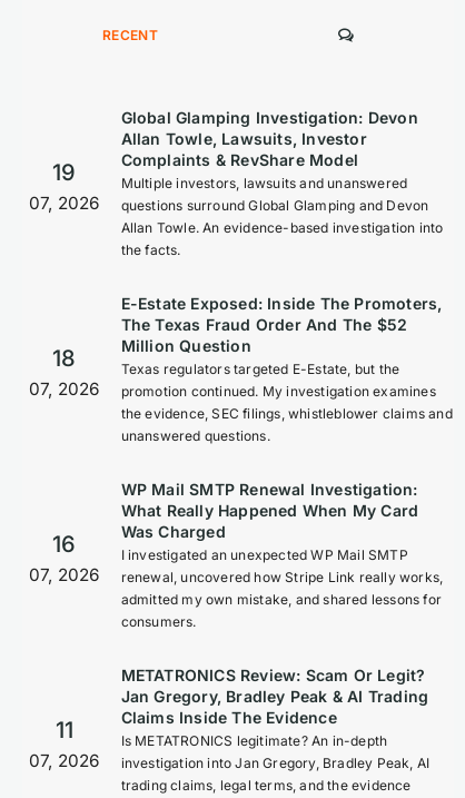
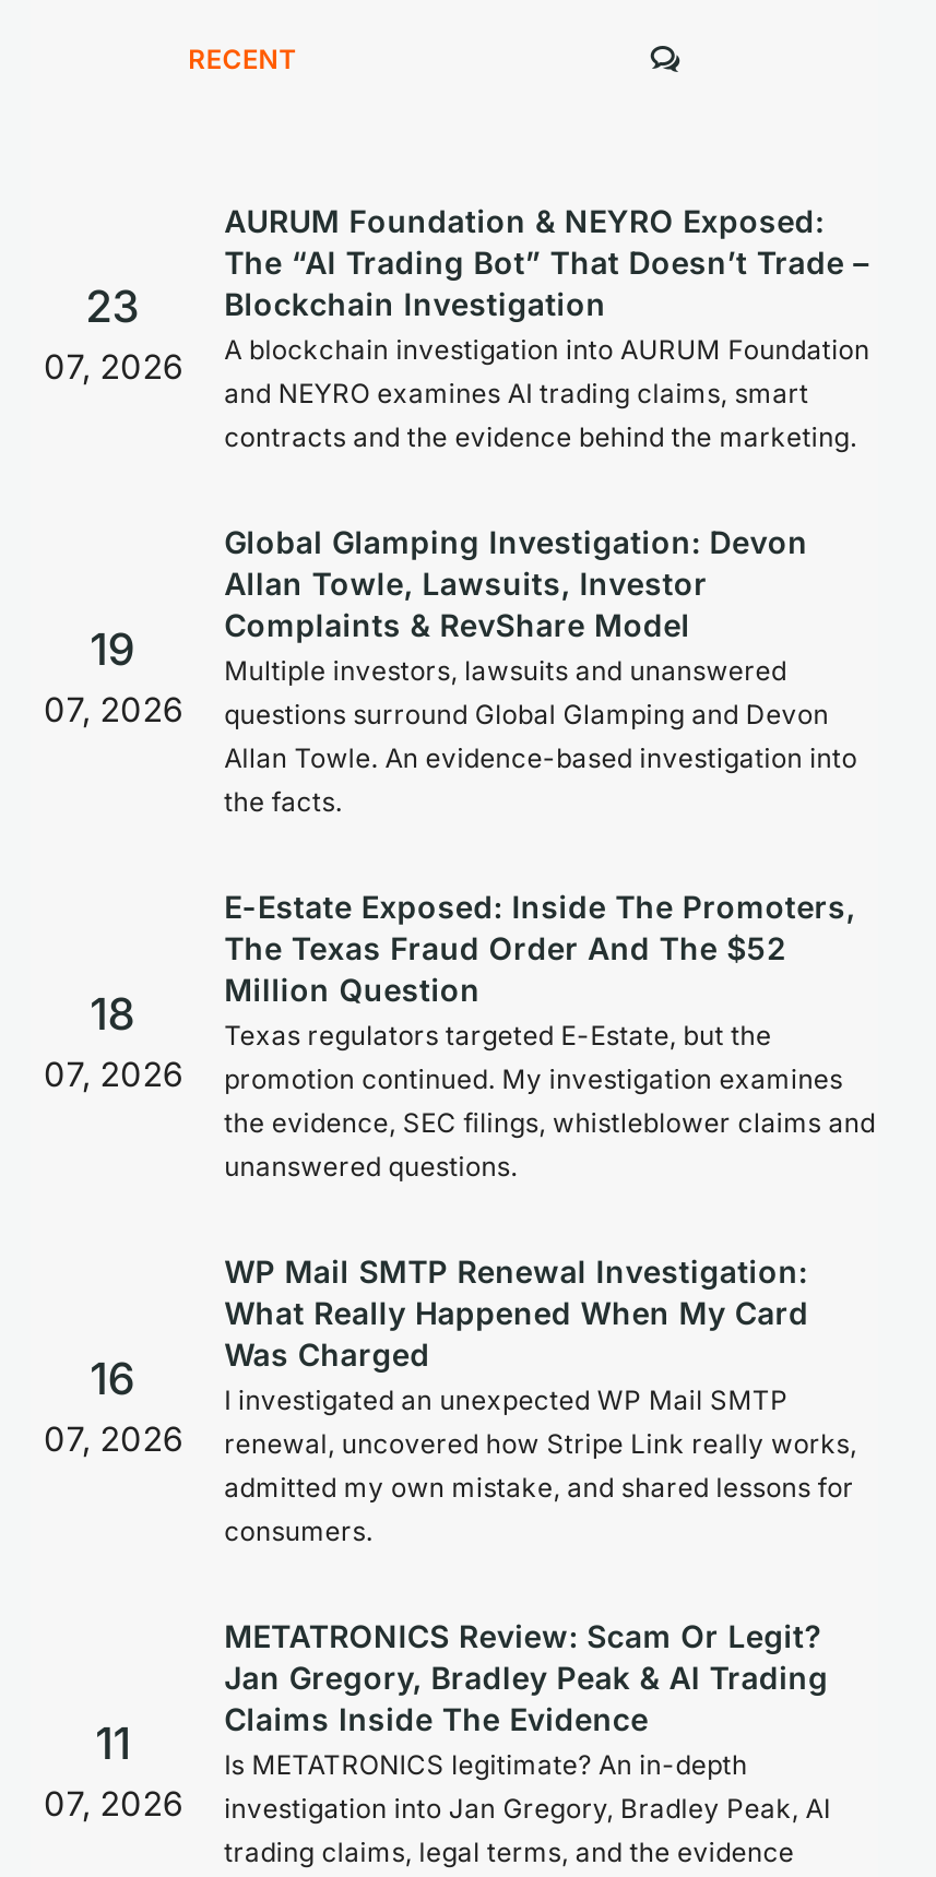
+ 23
+ 07, 2026

+ AURUM Foundation & NEYRO Exposed:
+ The “AI Trading Bot” That Doesn’t Trade –
+ Blockchain Investigation
+ A blockchain investigation into AURUM Foundation
+ and NEYRO examines AI trading claims, smart
+ contracts and the evidence behind the marketing.
